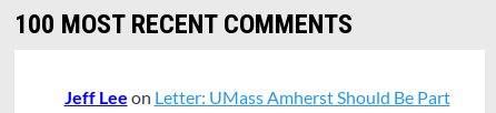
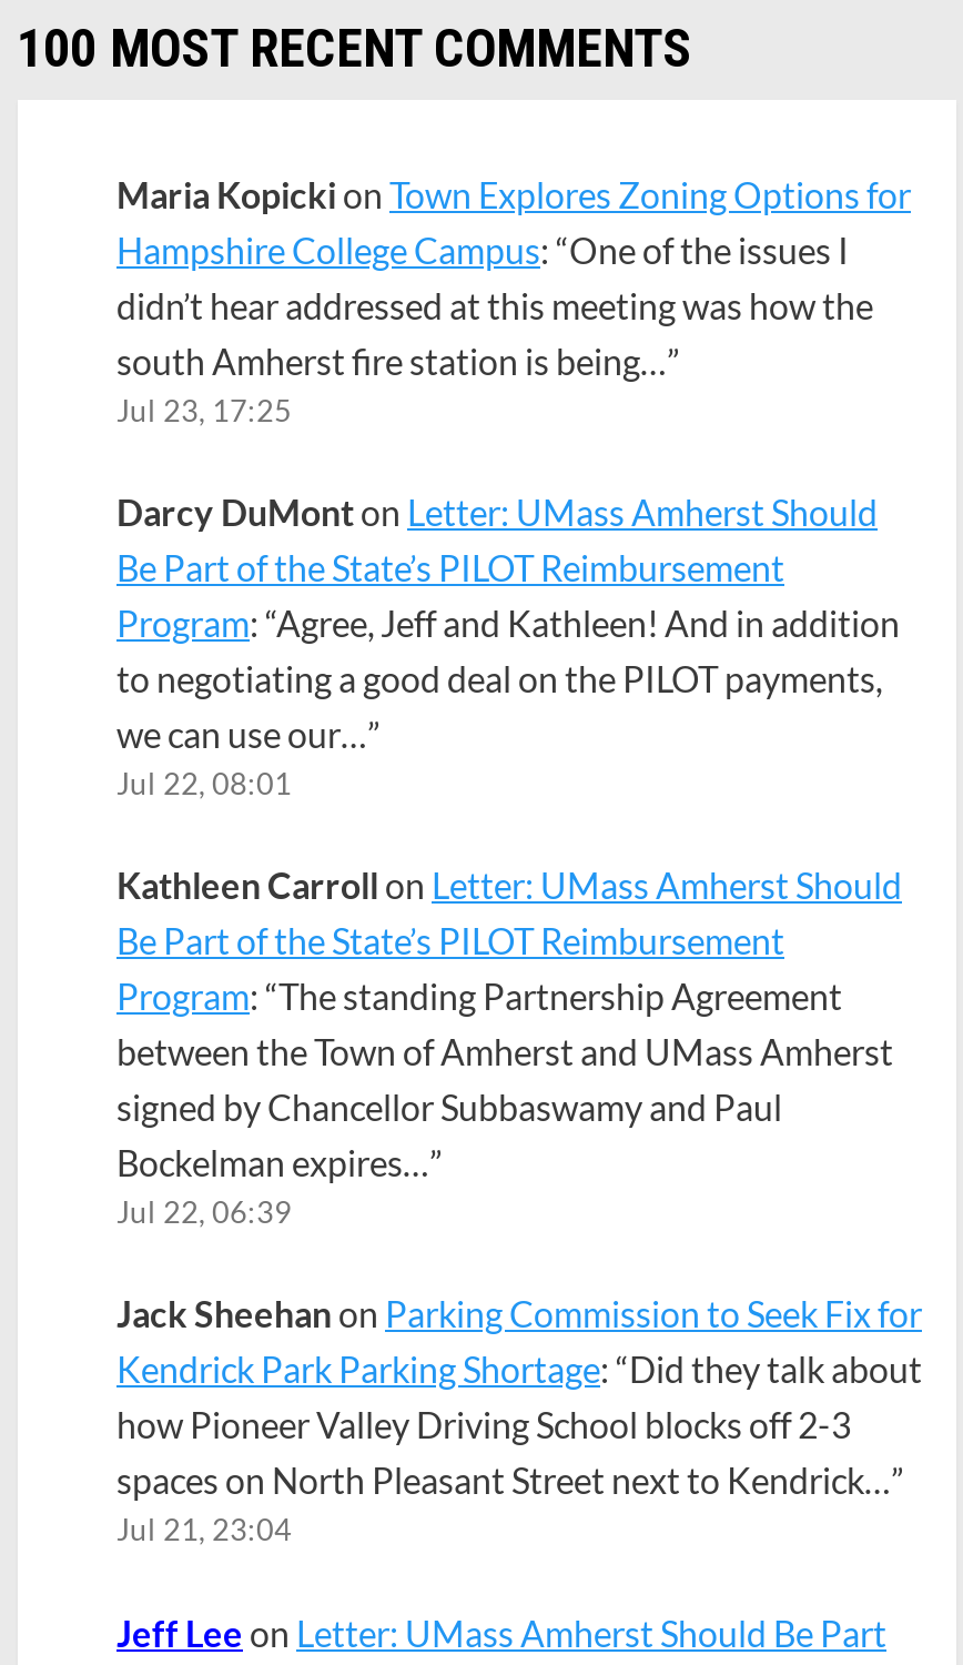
+ Maria Kopicki on Town Explores Zoning Options for
+ Hampshire College Campus: “One of the issues I
+ didn’t hear addressed at this meeting was how the
+ south Amherst fire station is being…”
+ Jul 23, 17:25
+ Darcy DuMont on Letter: UMass Amherst Should
+ Be Part of the State’s PILOT Reimbursement
+ Program: “Agree, Jeff and Kathleen! And in addition
+ to negotiating a good deal on the PILOT payments,
+ we can use our…”
+ Jul 22, 08:01
+ Kathleen Carroll on Letter: UMass Amherst Should
+ Be Part of the State’s PILOT Reimbursement
+ Program: “The standing Partnership Agreement
+ between the Town of Amherst and UMass Amherst
+ signed by Chancellor Subbaswamy and Paul
+ Bockelman expires…”
+ Jul 22, 06:39
+ Jack Sheehan on Parking Commission to Seek Fix for
+ Kendrick Park Parking Shortage: “Did they talk about
+ how Pioneer Valley Driving School blocks off 2-3
+ spaces on North Pleasant Street next to Kendrick…”
+ Jul 21, 23:04
